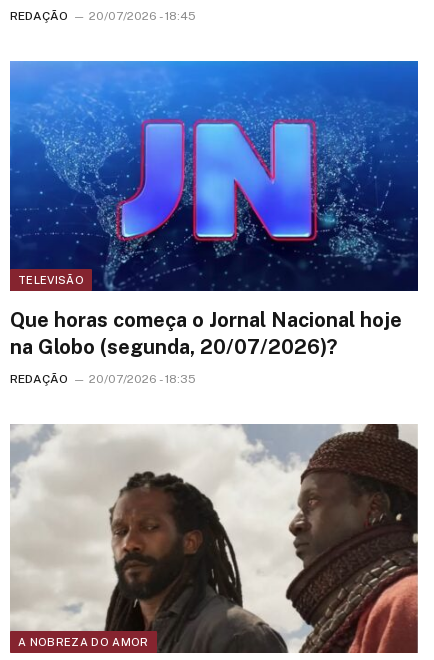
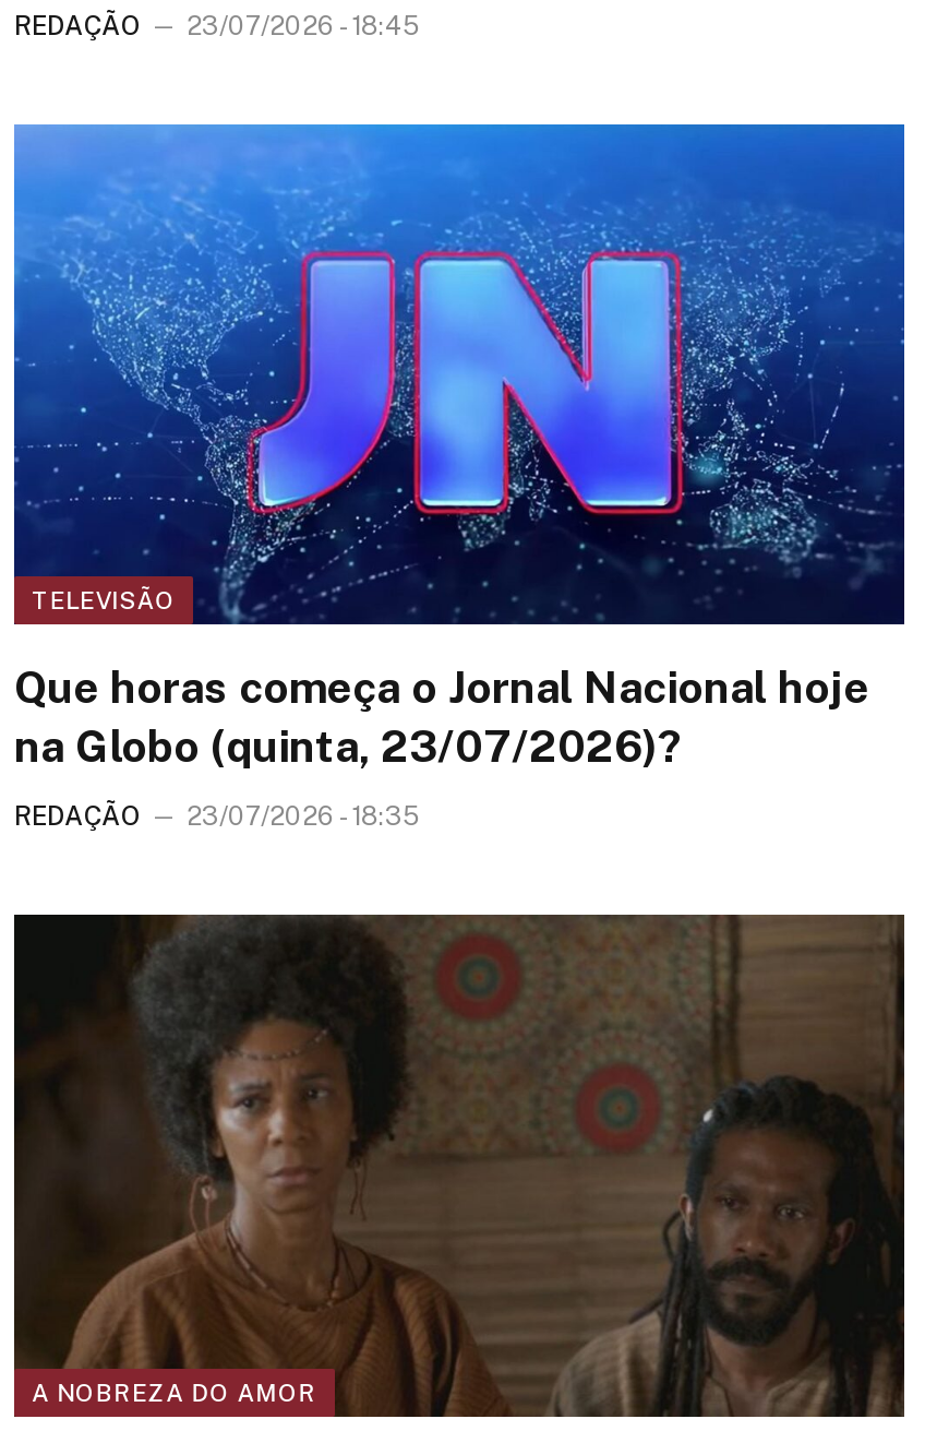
- REDAÇÃO 20/07/2026 - 18:45
+ REDAÇÃO 23/07/2026 - 18:45

- na Globo (segunda, 20/07/2026)?
+ na Globo (quinta, 23/07/2026)?

- REDAÇÃO 20/07/2026 - 18:35
+ REDAÇÃO 23/07/2026 - 18:35

- [image]
+ [image]
